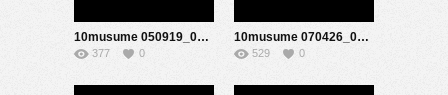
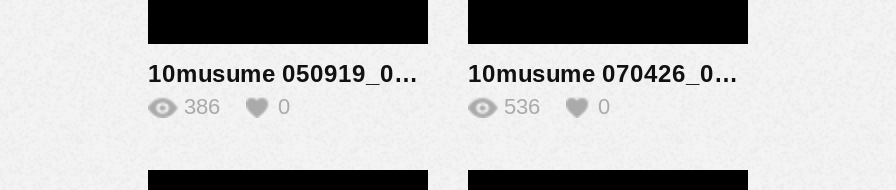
- 377
+ 386

- 529
+ 536
